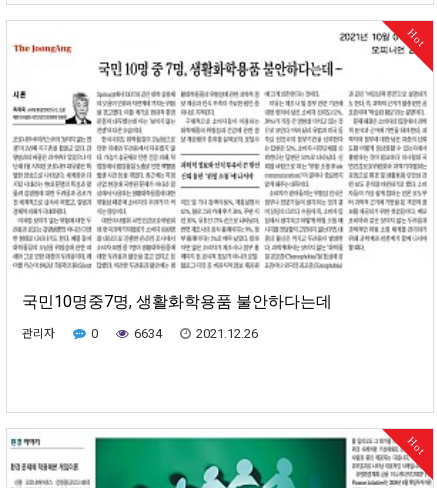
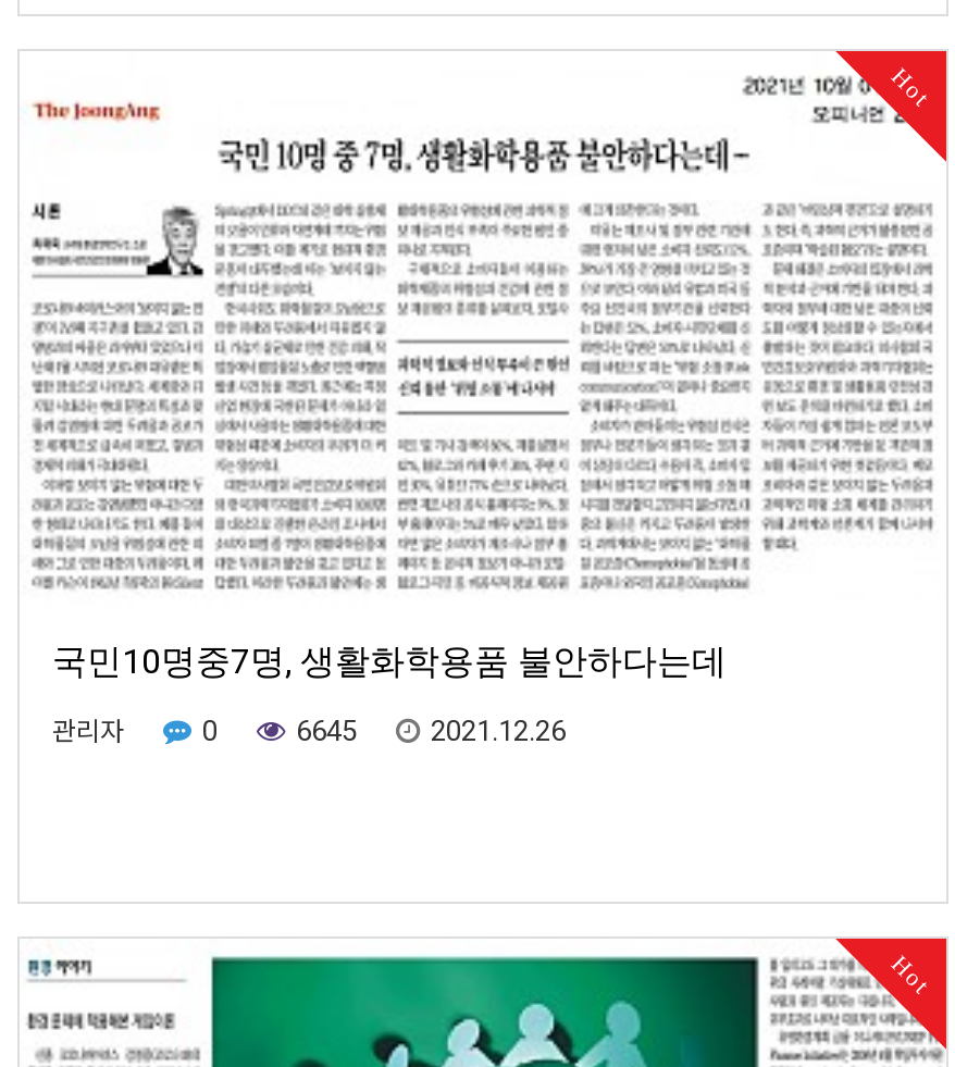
- 0 6634 2021.12.26
+ 0 6645 2021.12.26
